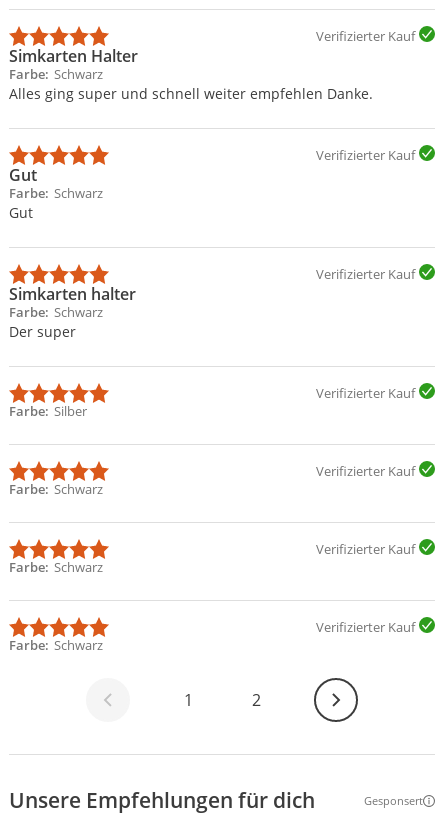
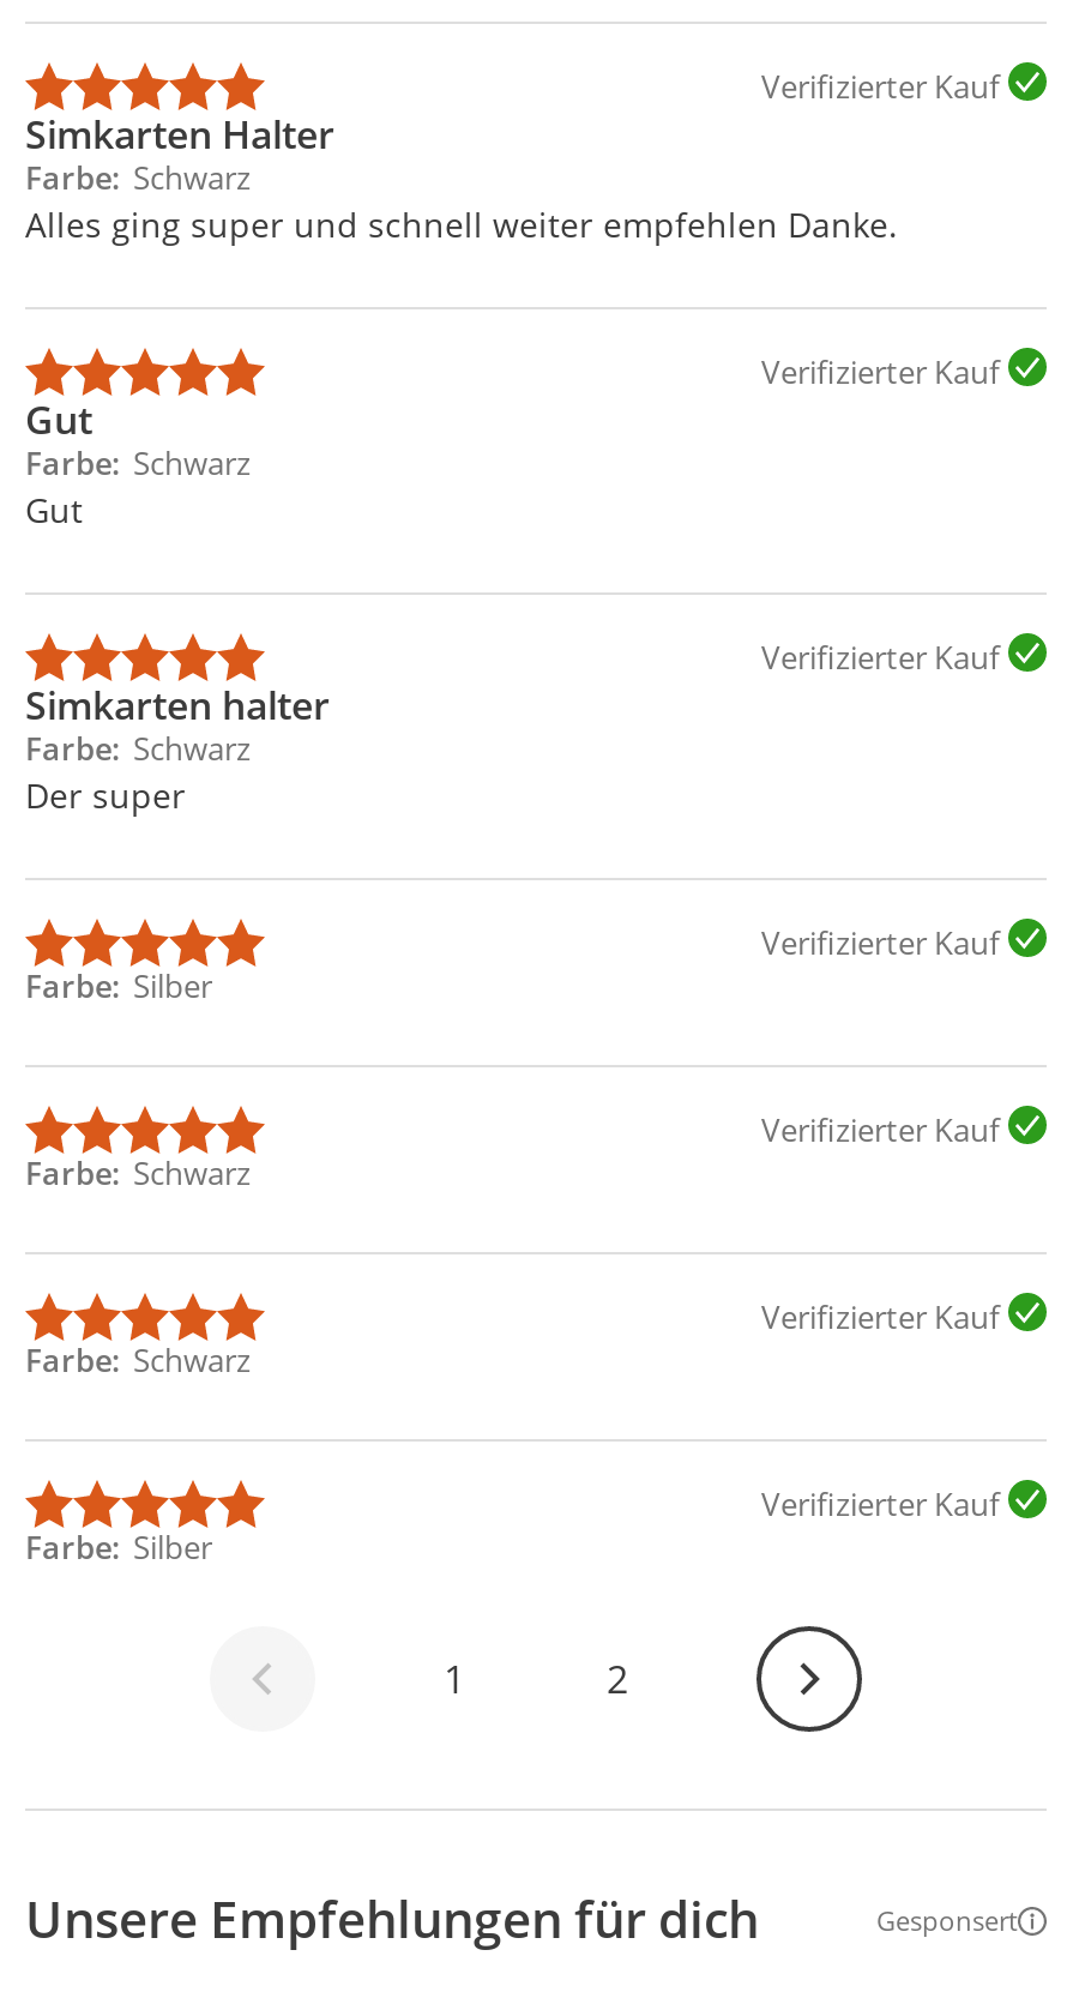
- Farbe Schwarz
+ Farbe Silber
